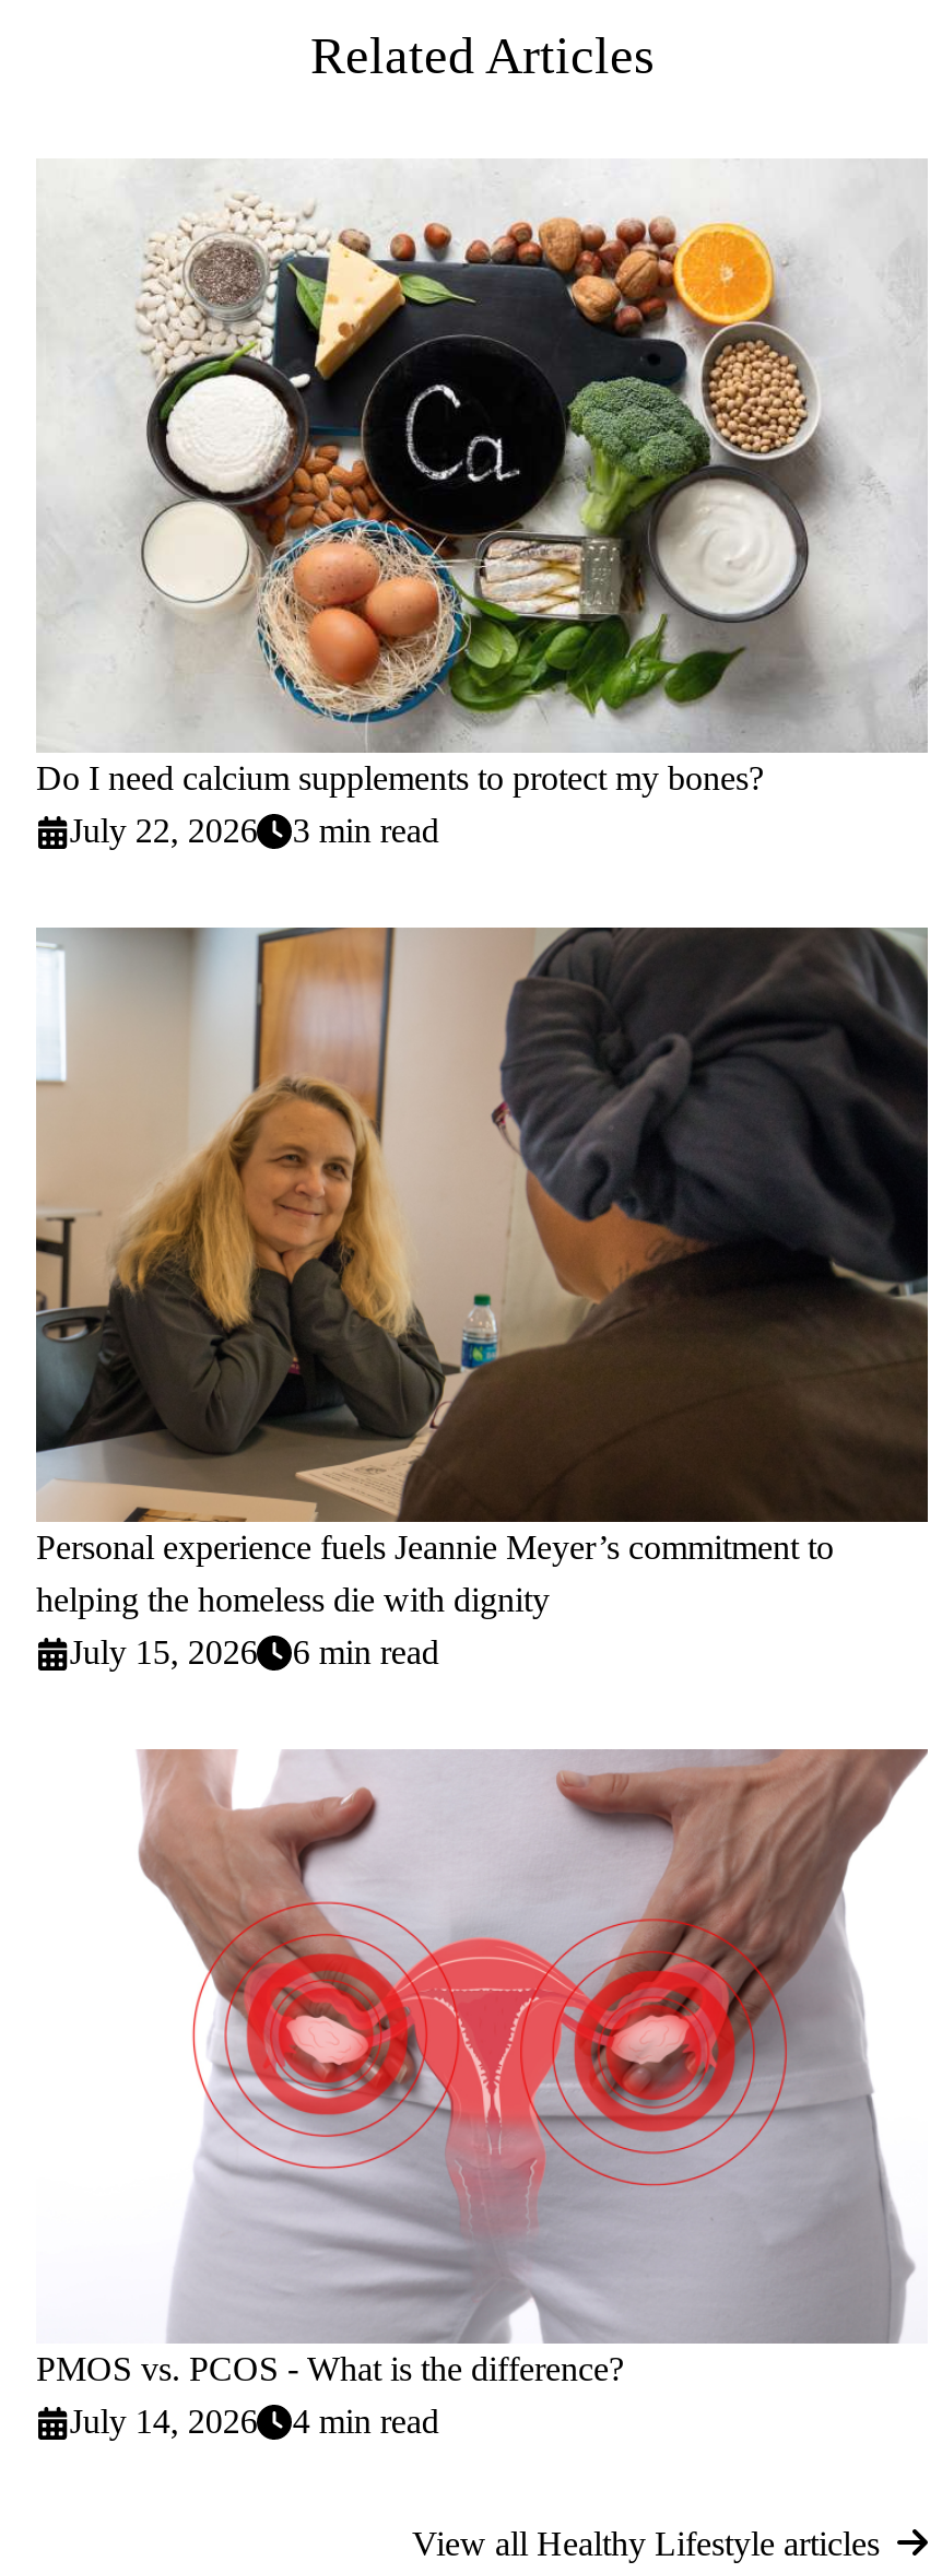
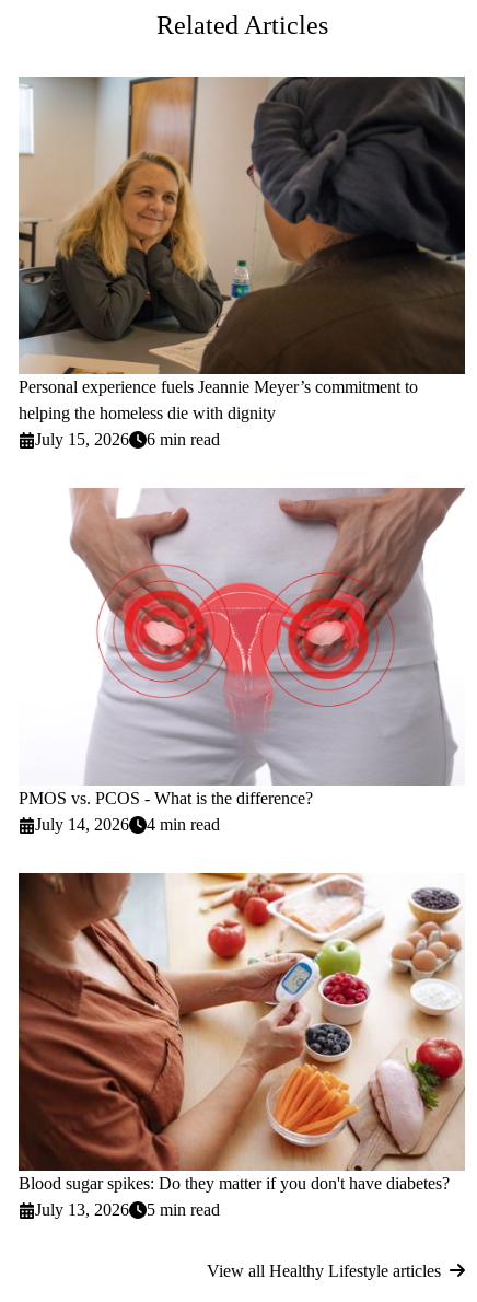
- [image]
- Do I need calcium supplements to protect my bones?
- July 22, 2026
- 3 min read

moved up: [image] | Personal experience fuels Jeannie Meyer’s commitment to | helping the homeless die with dignity | July 15, 2026 | 6 min read | PMOS vs. PCOS - What is the difference? | July 14, 2026 | 4 min read

+ [image]
+ Blood sugar spikes: Do they matter if you don't have diabetes?
+ July 13, 2026
+ 5 min read
